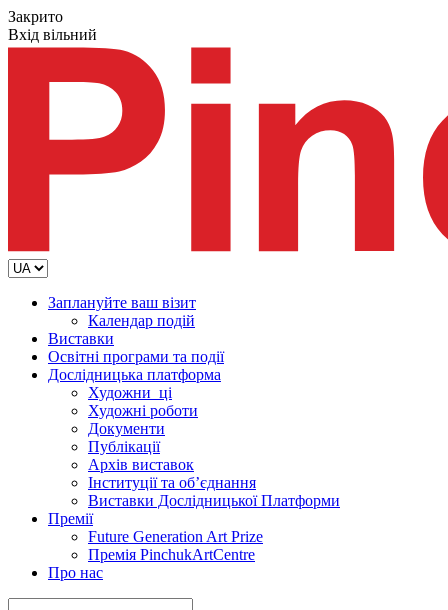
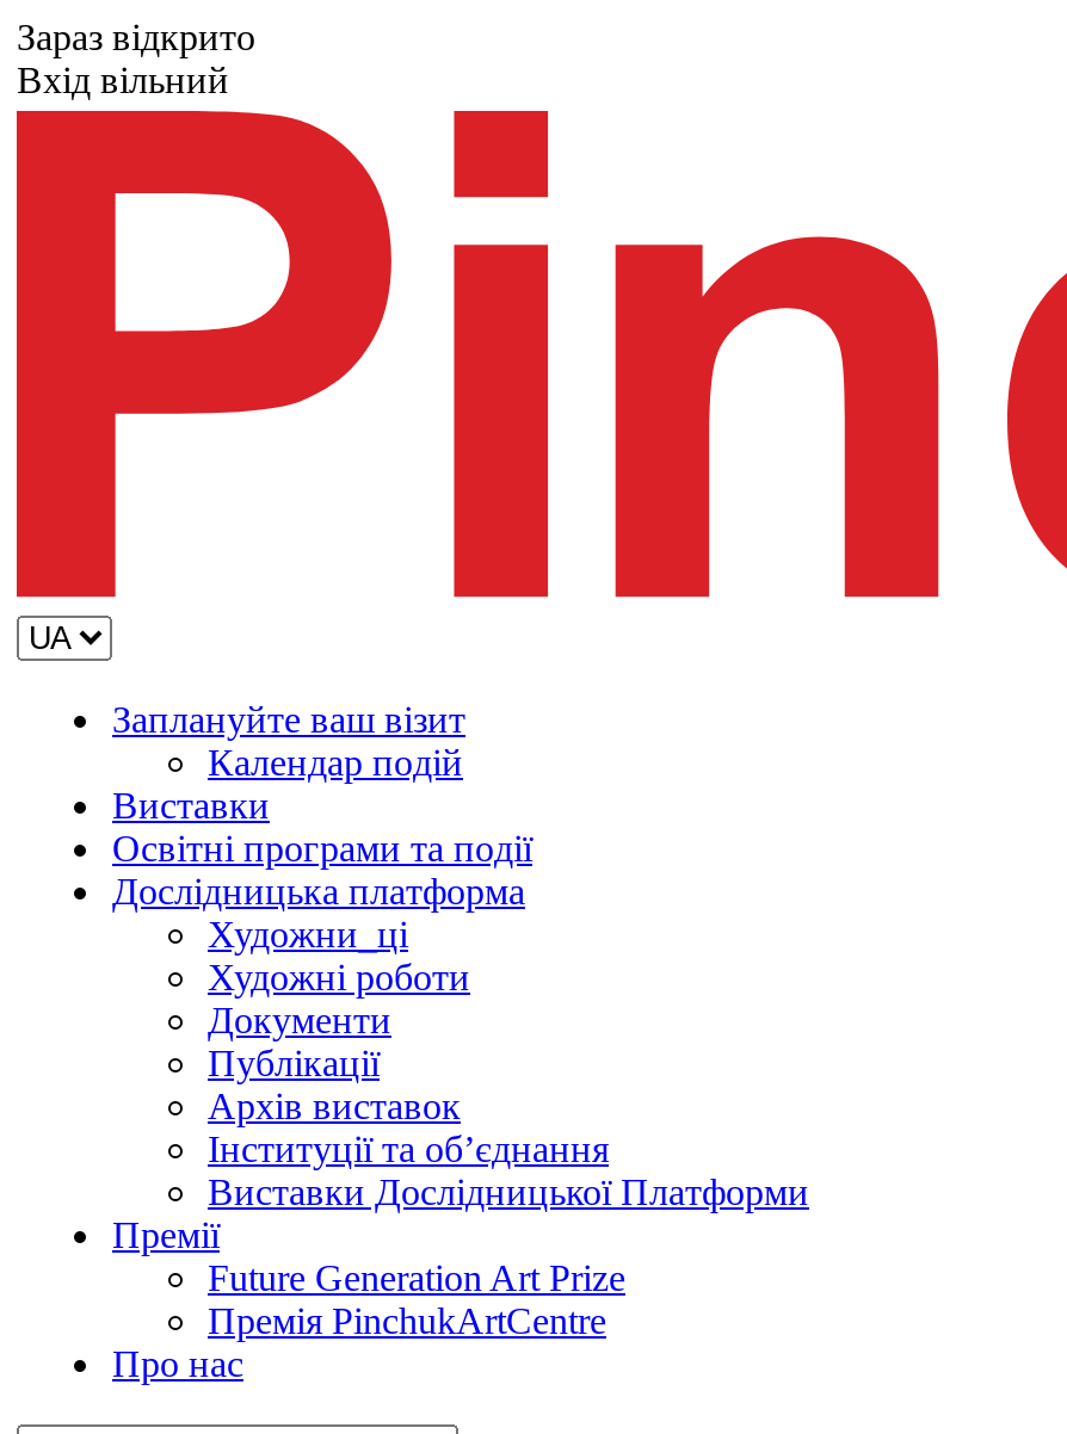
- Закрито
+ Зараз відкрито
